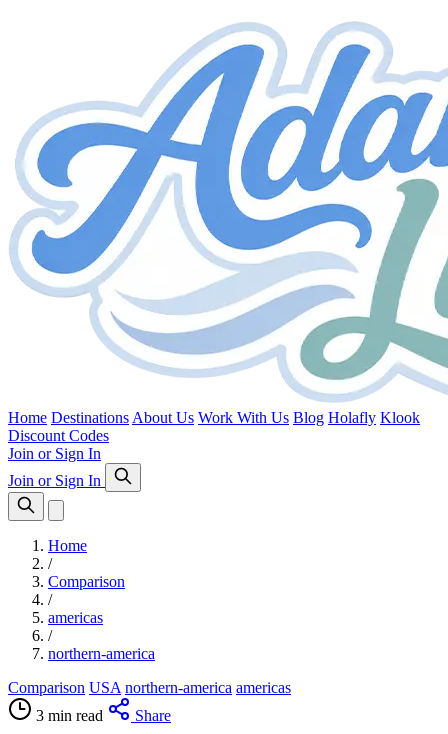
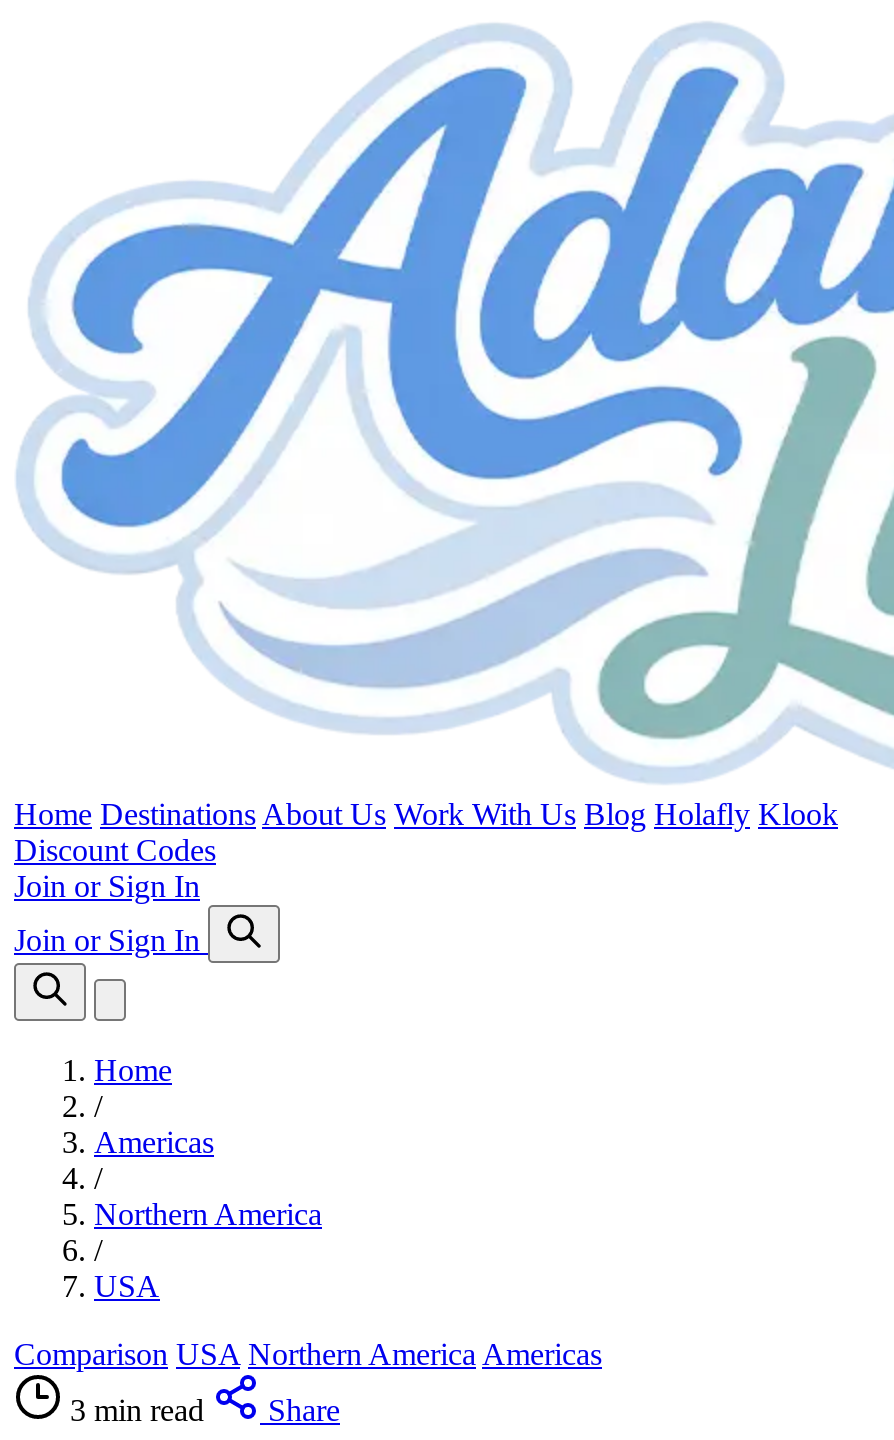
- Comparison
+ Americas

- americas
+ Northern America

- northern-america
+ USA

- Comparison USA northern-america americas
+ Comparison USA Northern America Americas
